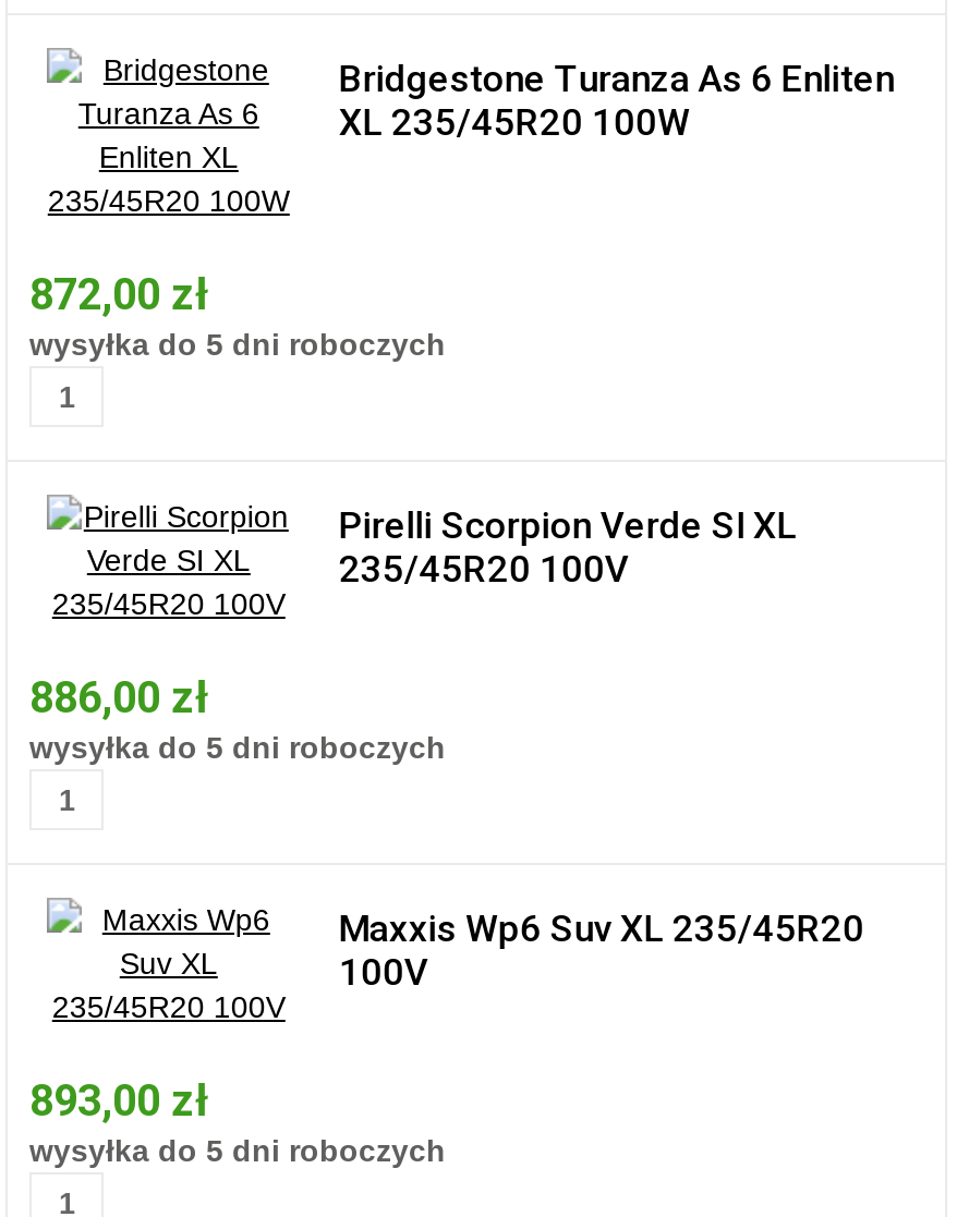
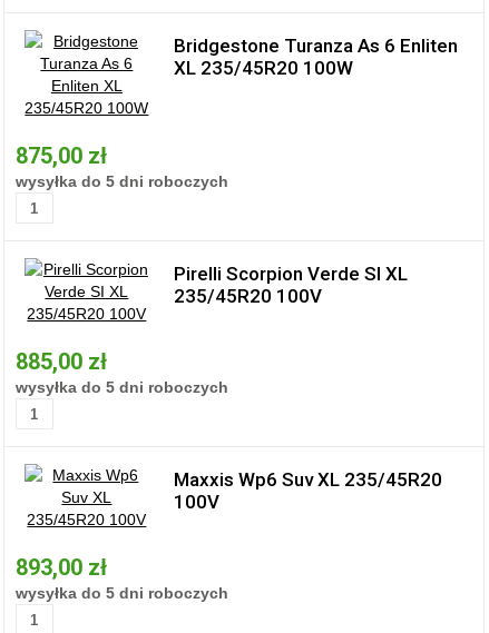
- 872,00 zł
+ 875,00 zł

- 886,00 zł
+ 885,00 zł
